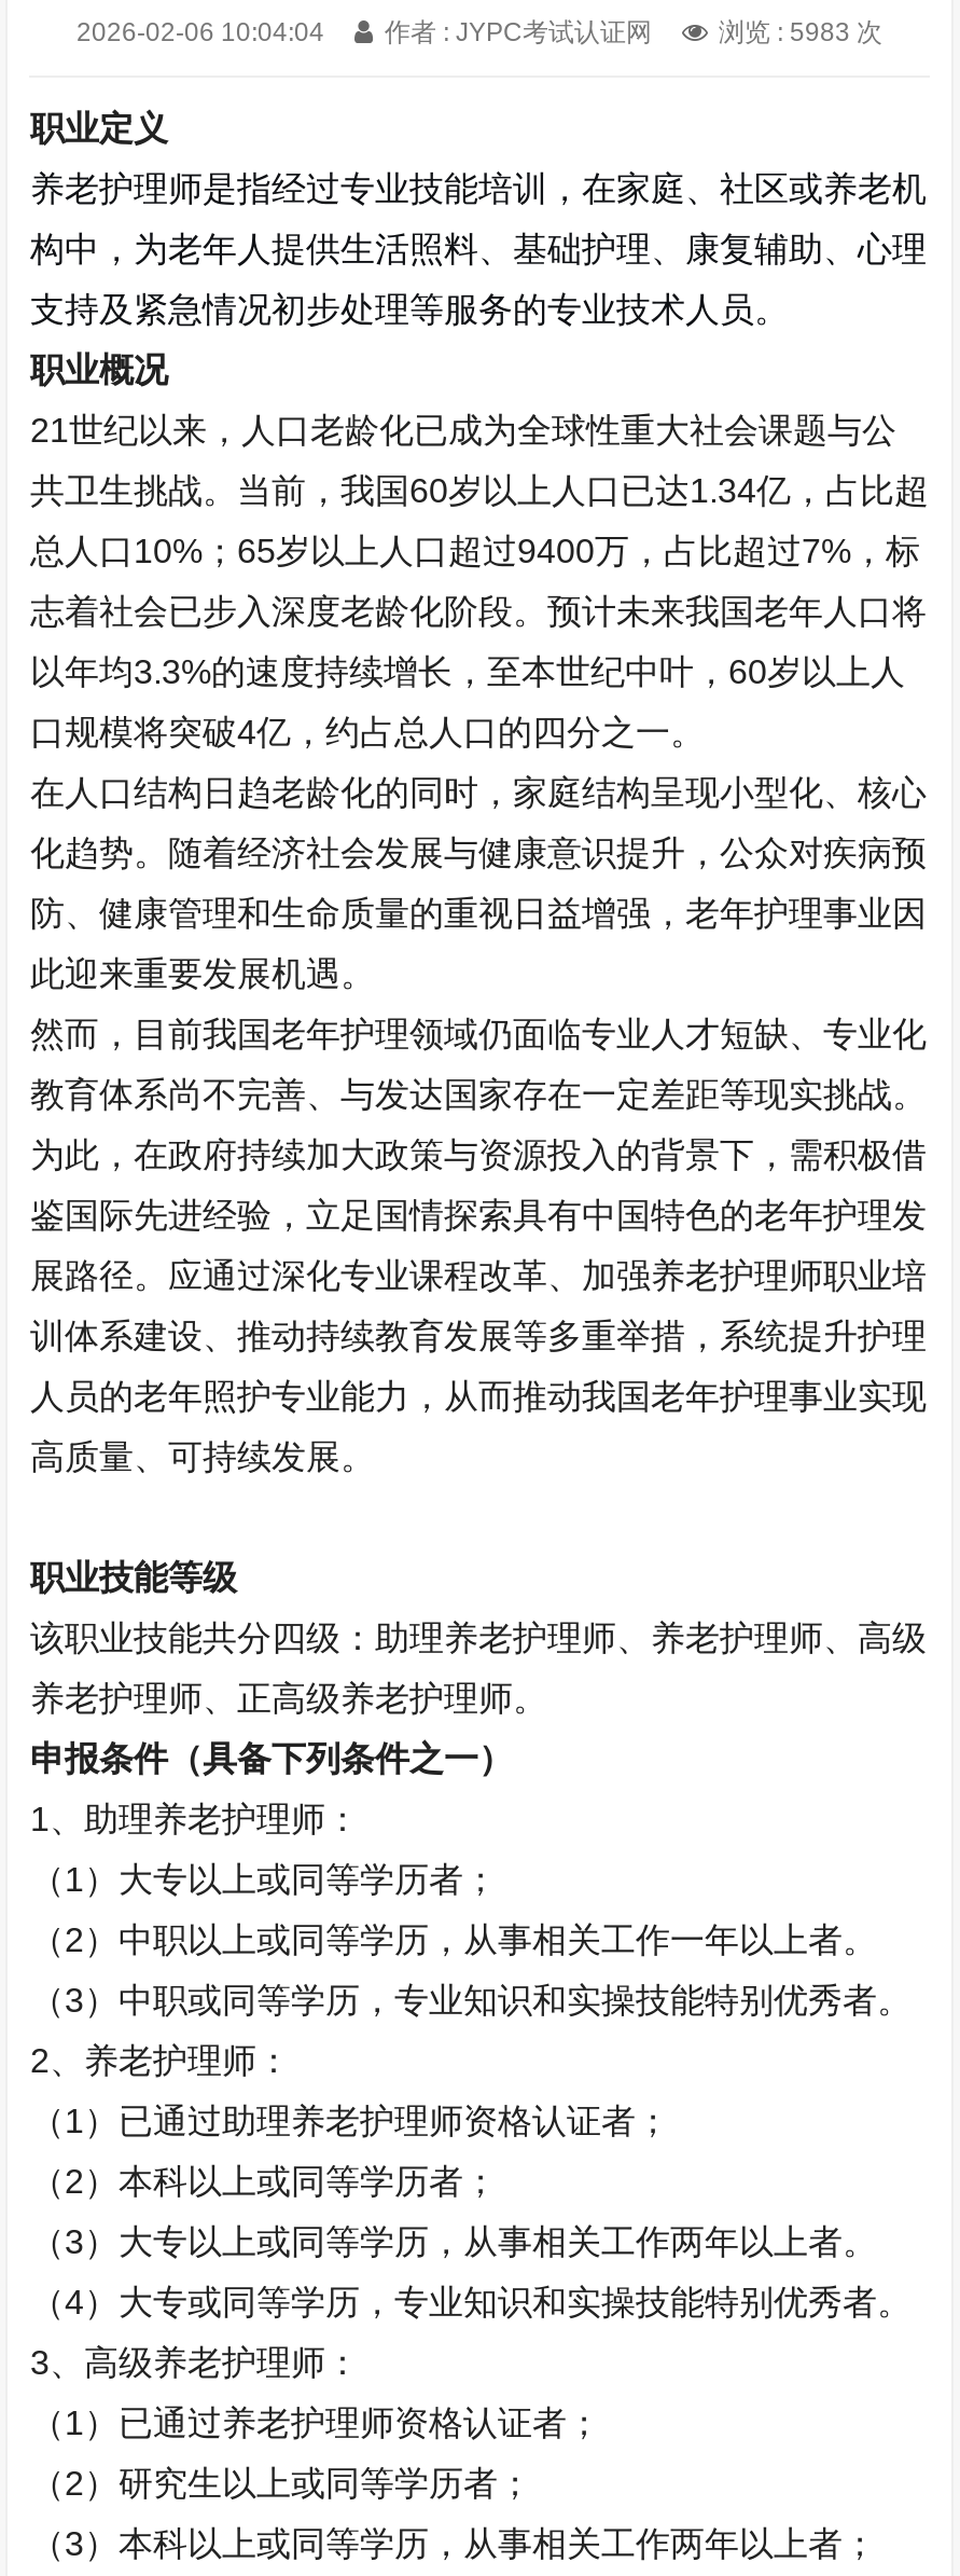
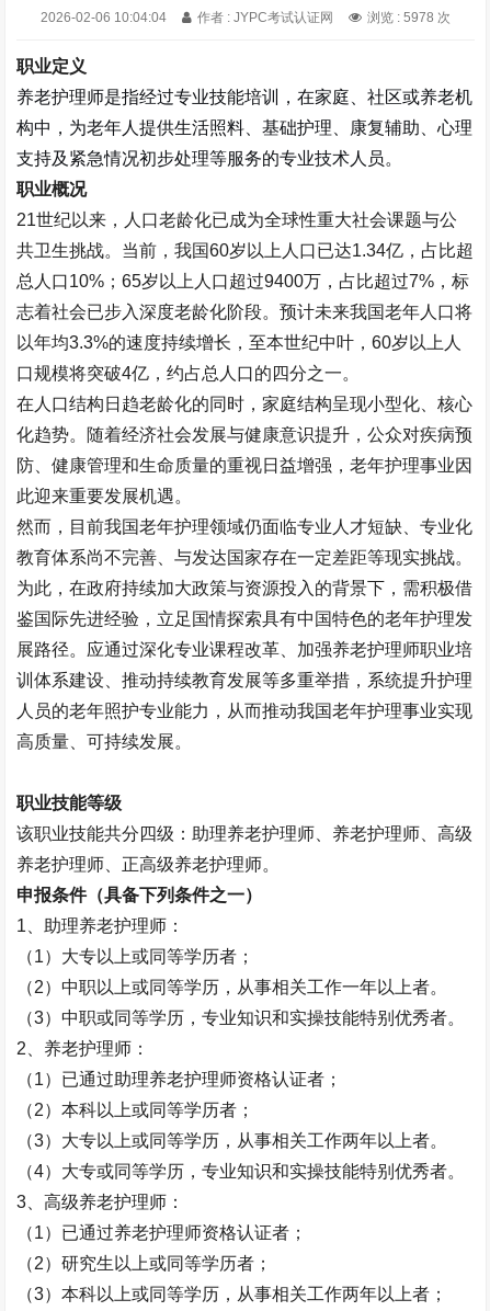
- 浏览 : 5983 次
+ 浏览 : 5978 次
